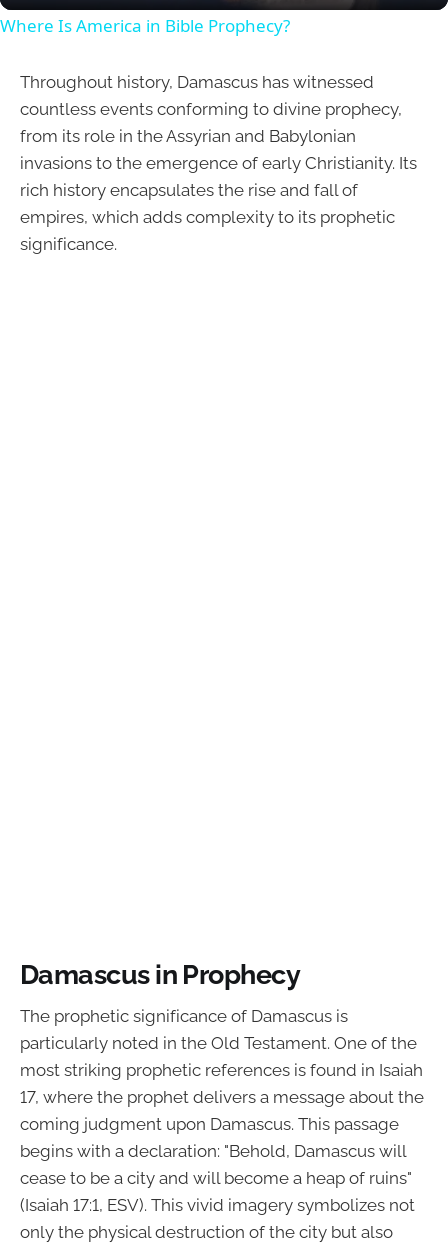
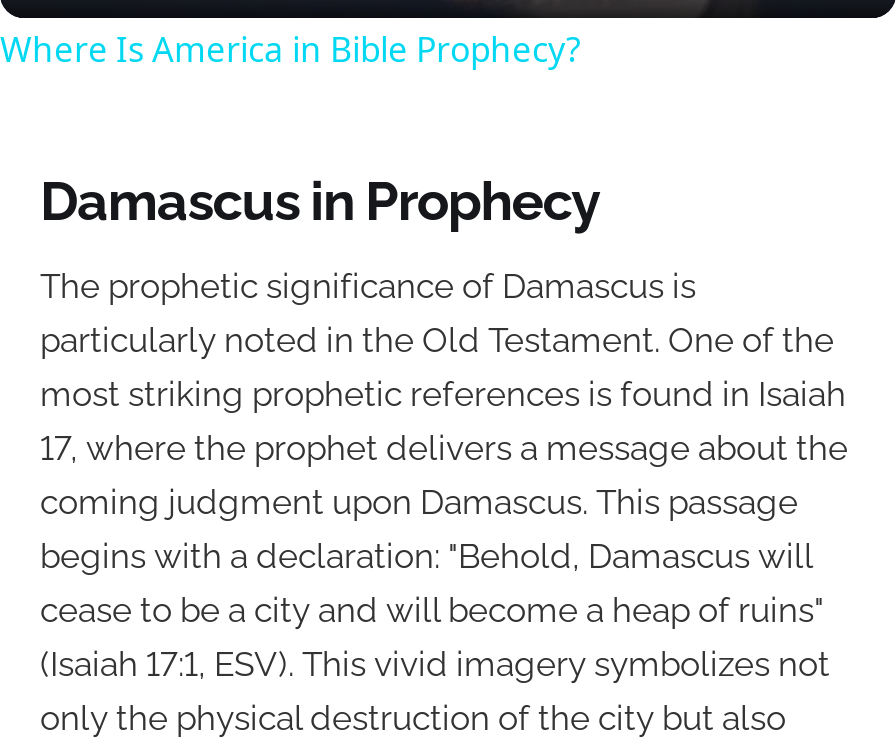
- Throughout history, Damascus has witnessed
- countless events conforming to divine prophecy,
- from its role in the Assyrian and Babylonian
- invasions to the emergence of early Christianity. Its
- rich history encapsulates the rise and fall of
- empires, which adds complexity to its prophetic
- significance.
